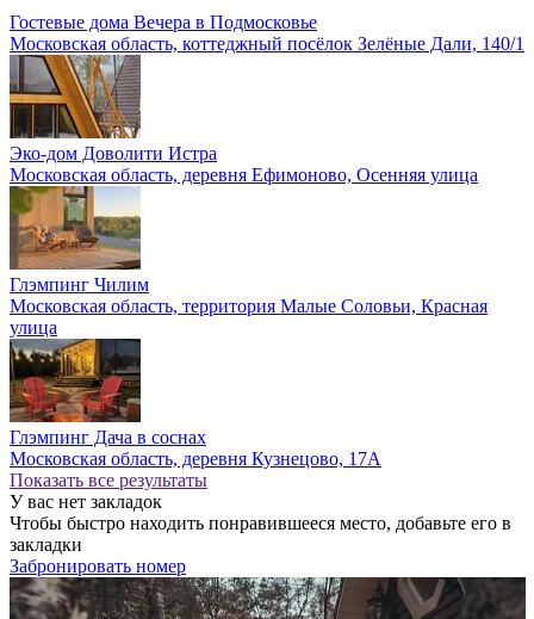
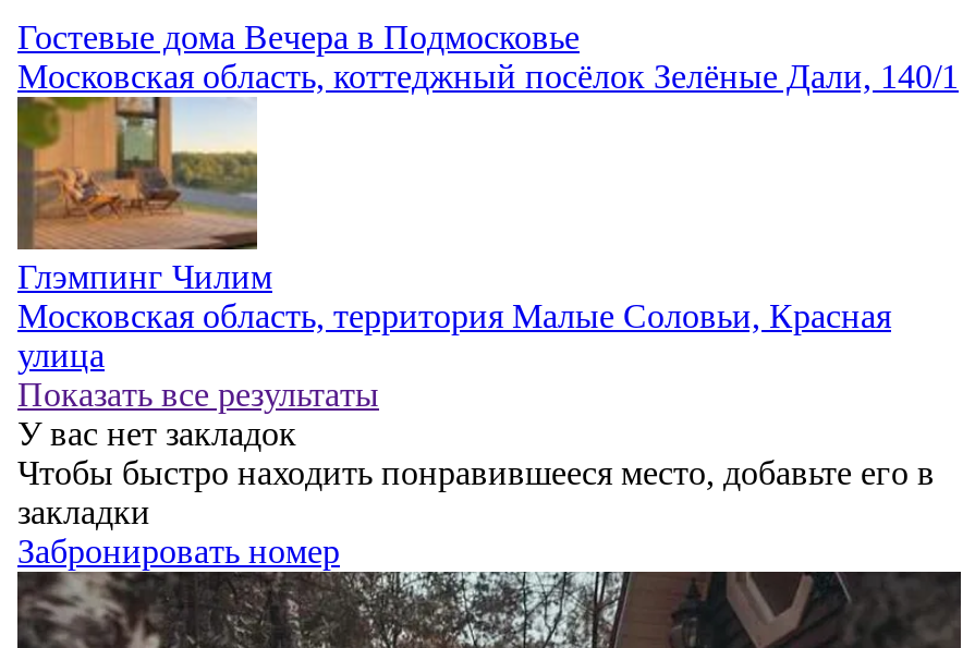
- [image]
- Эко-дом Доволити Истра
- Московская область, деревня Ефимоново, Осенняя улица

- [image]
- Глэмпинг Дача в соснах
- Московская область, деревня Кузнецово, 17А
